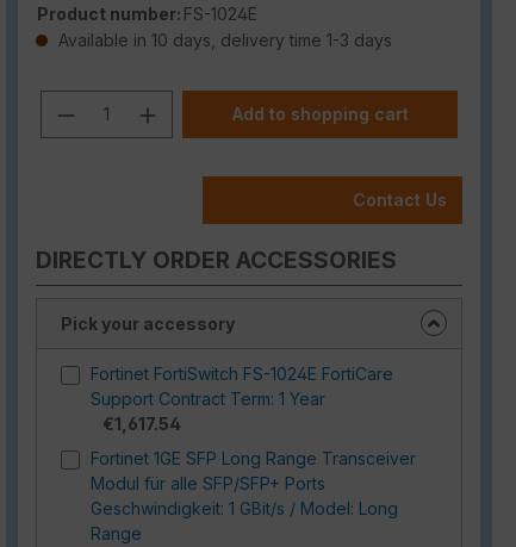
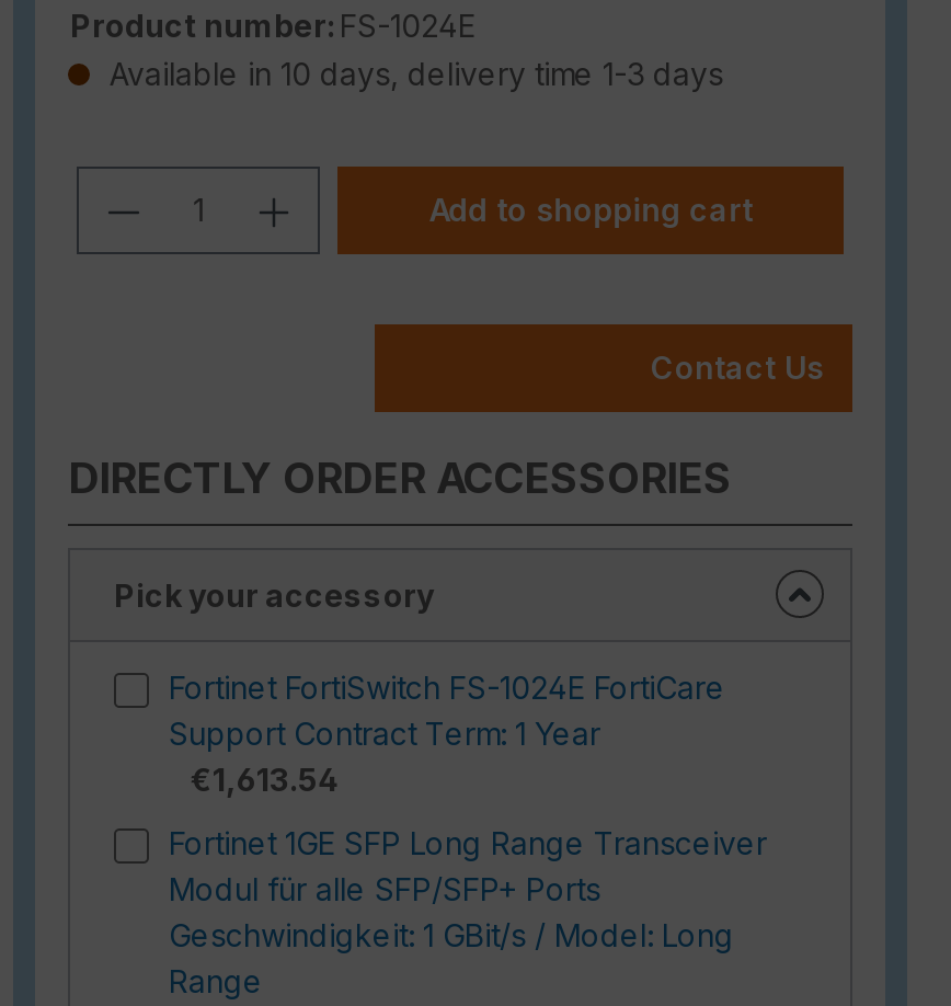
- €1,617.54
+ €1,613.54
